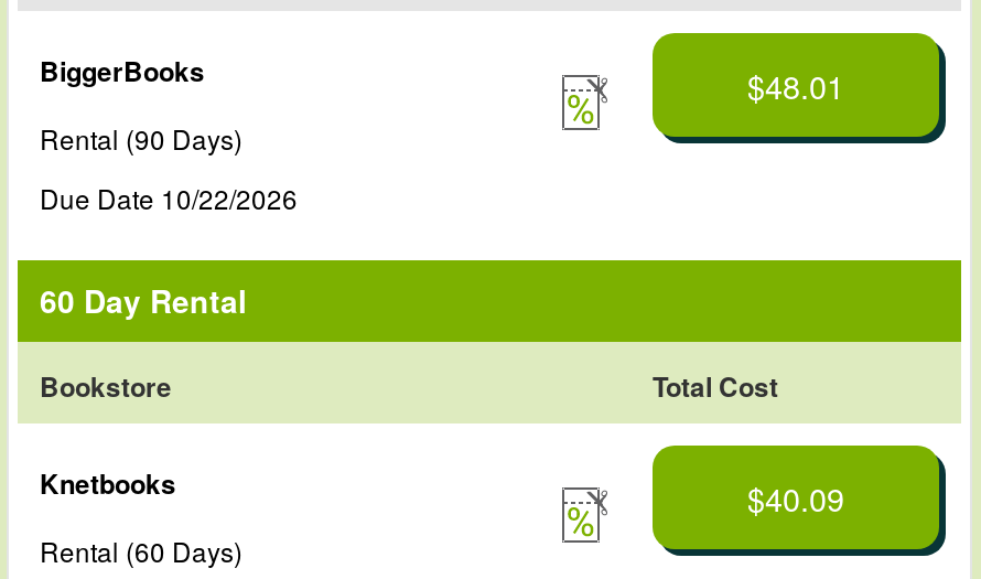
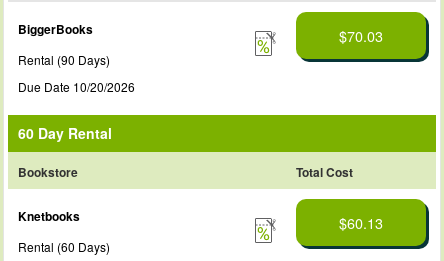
- $48.01
+ $70.03

- Due Date 10/22/2026
+ Due Date 10/20/2026

- $40.09
+ $60.13
